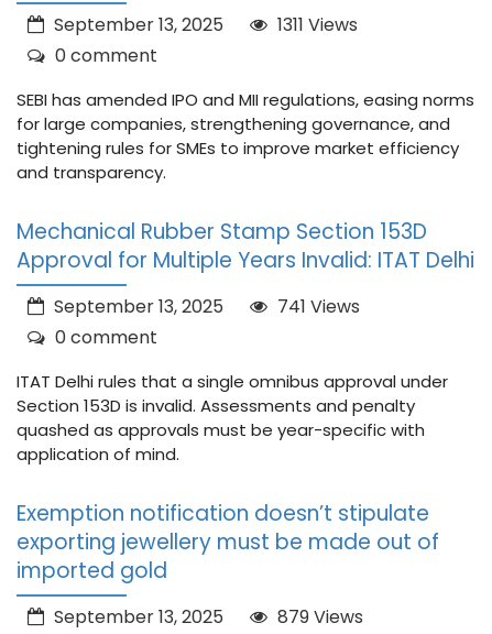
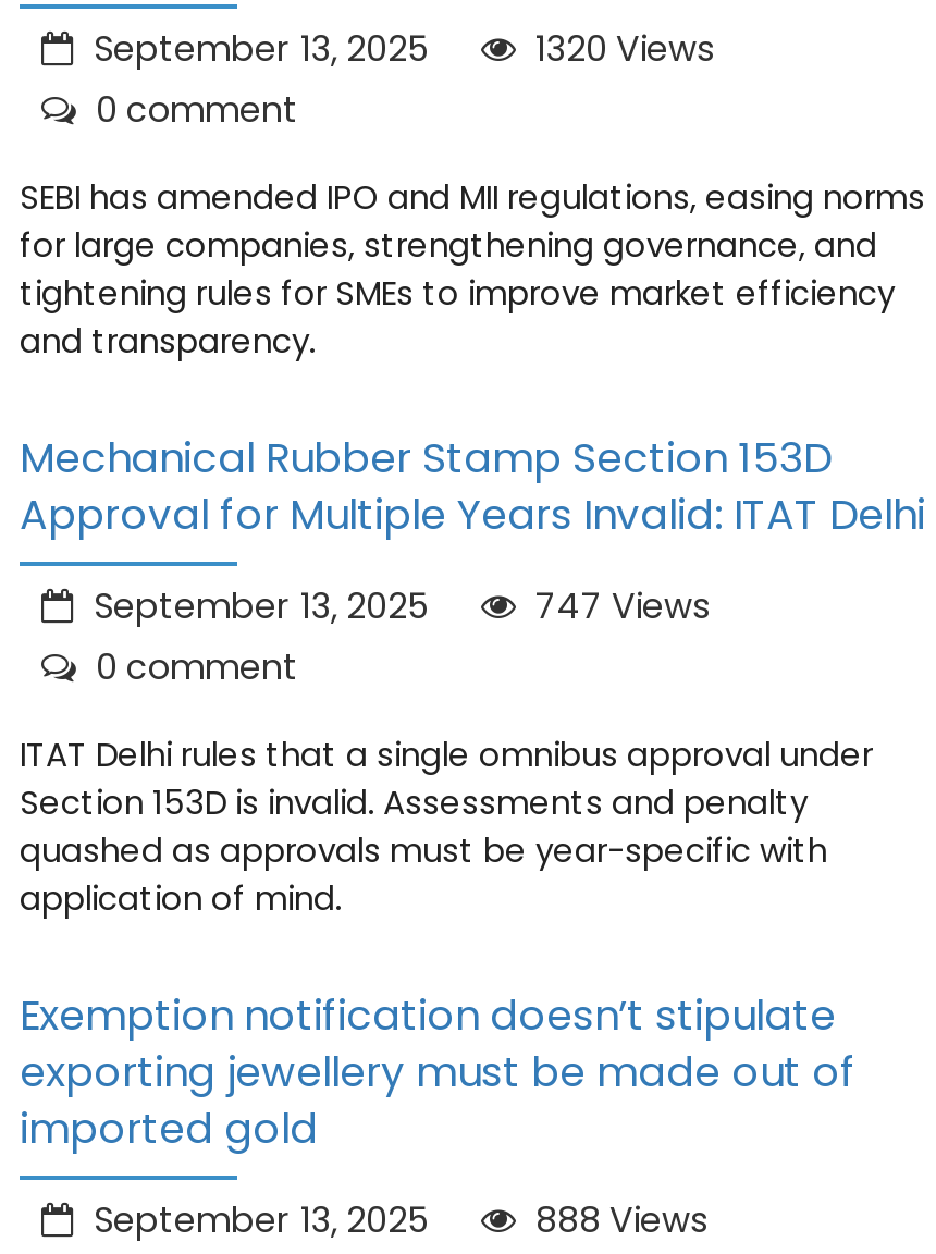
- September 13, 2025 1311 Views
+ September 13, 2025 1320 Views

- September 13, 2025 741 Views
+ September 13, 2025 747 Views

- September 13, 2025 879 Views
+ September 13, 2025 888 Views
